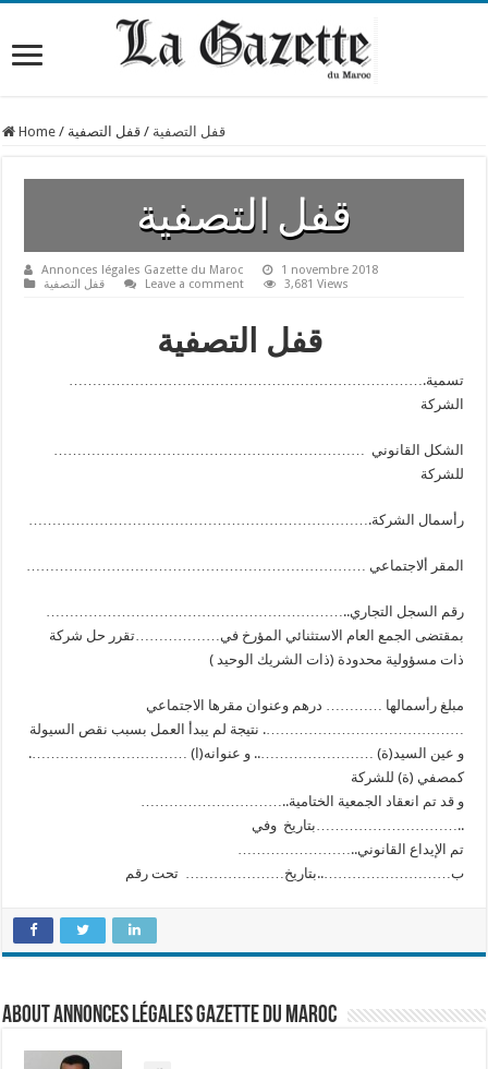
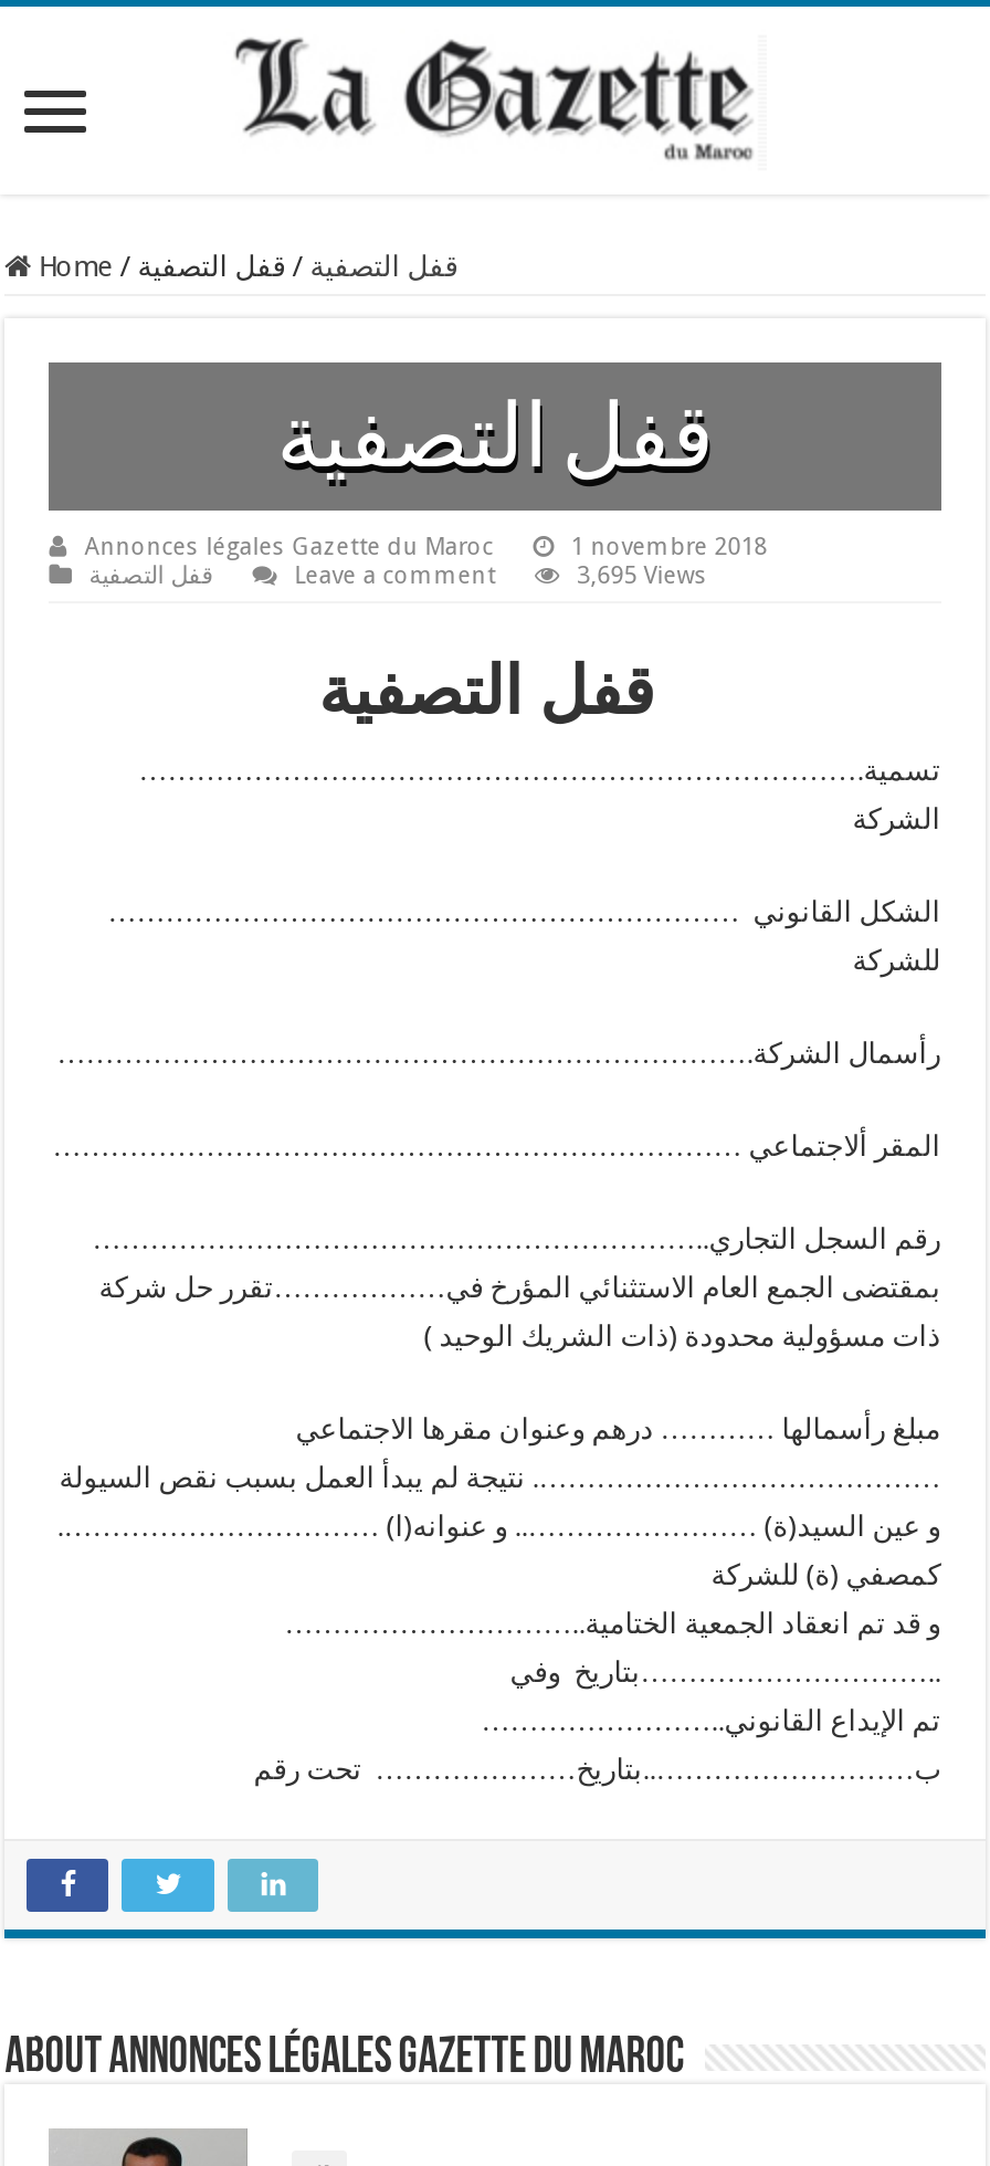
- 3,681 Views
+ 3,695 Views
